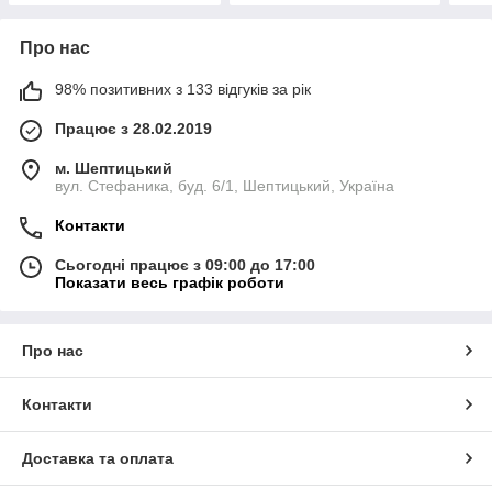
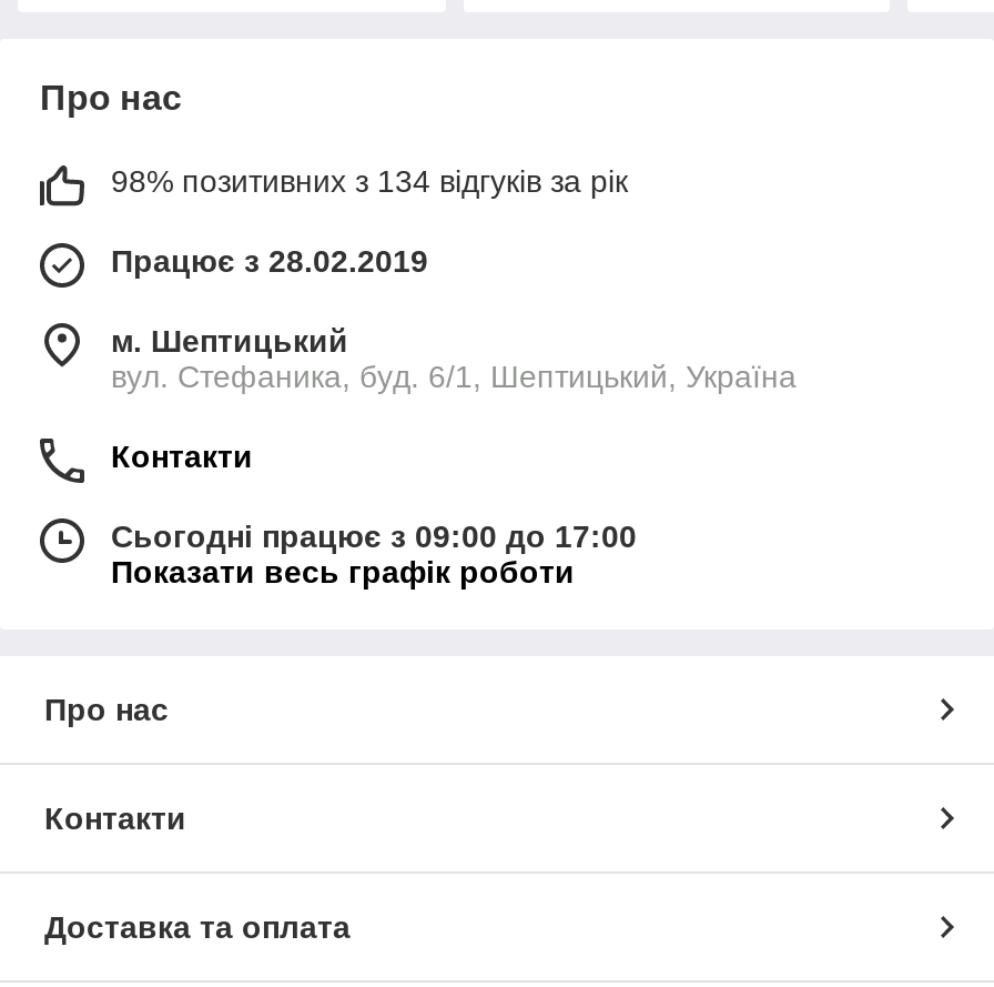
- 98% позитивних з 133 відгуків за рік
+ 98% позитивних з 134 відгуків за рік
